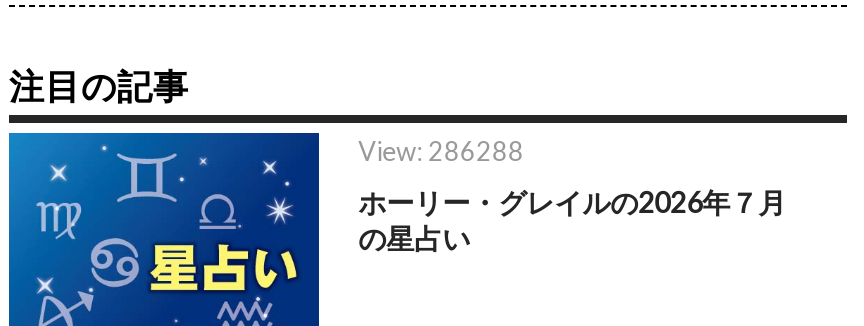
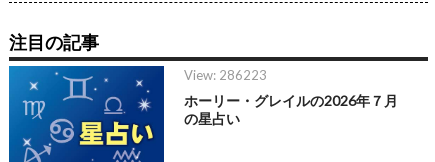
- View: 286288
+ View: 286223
